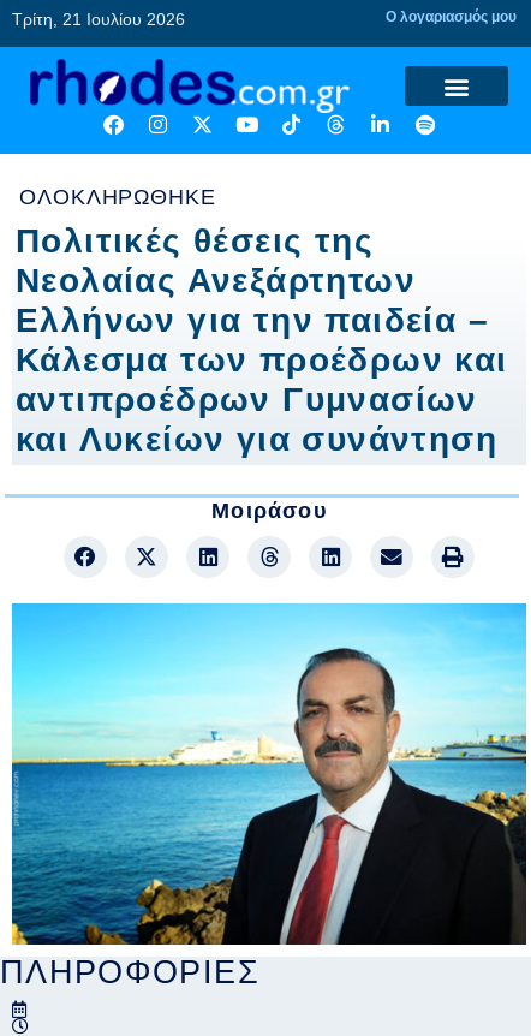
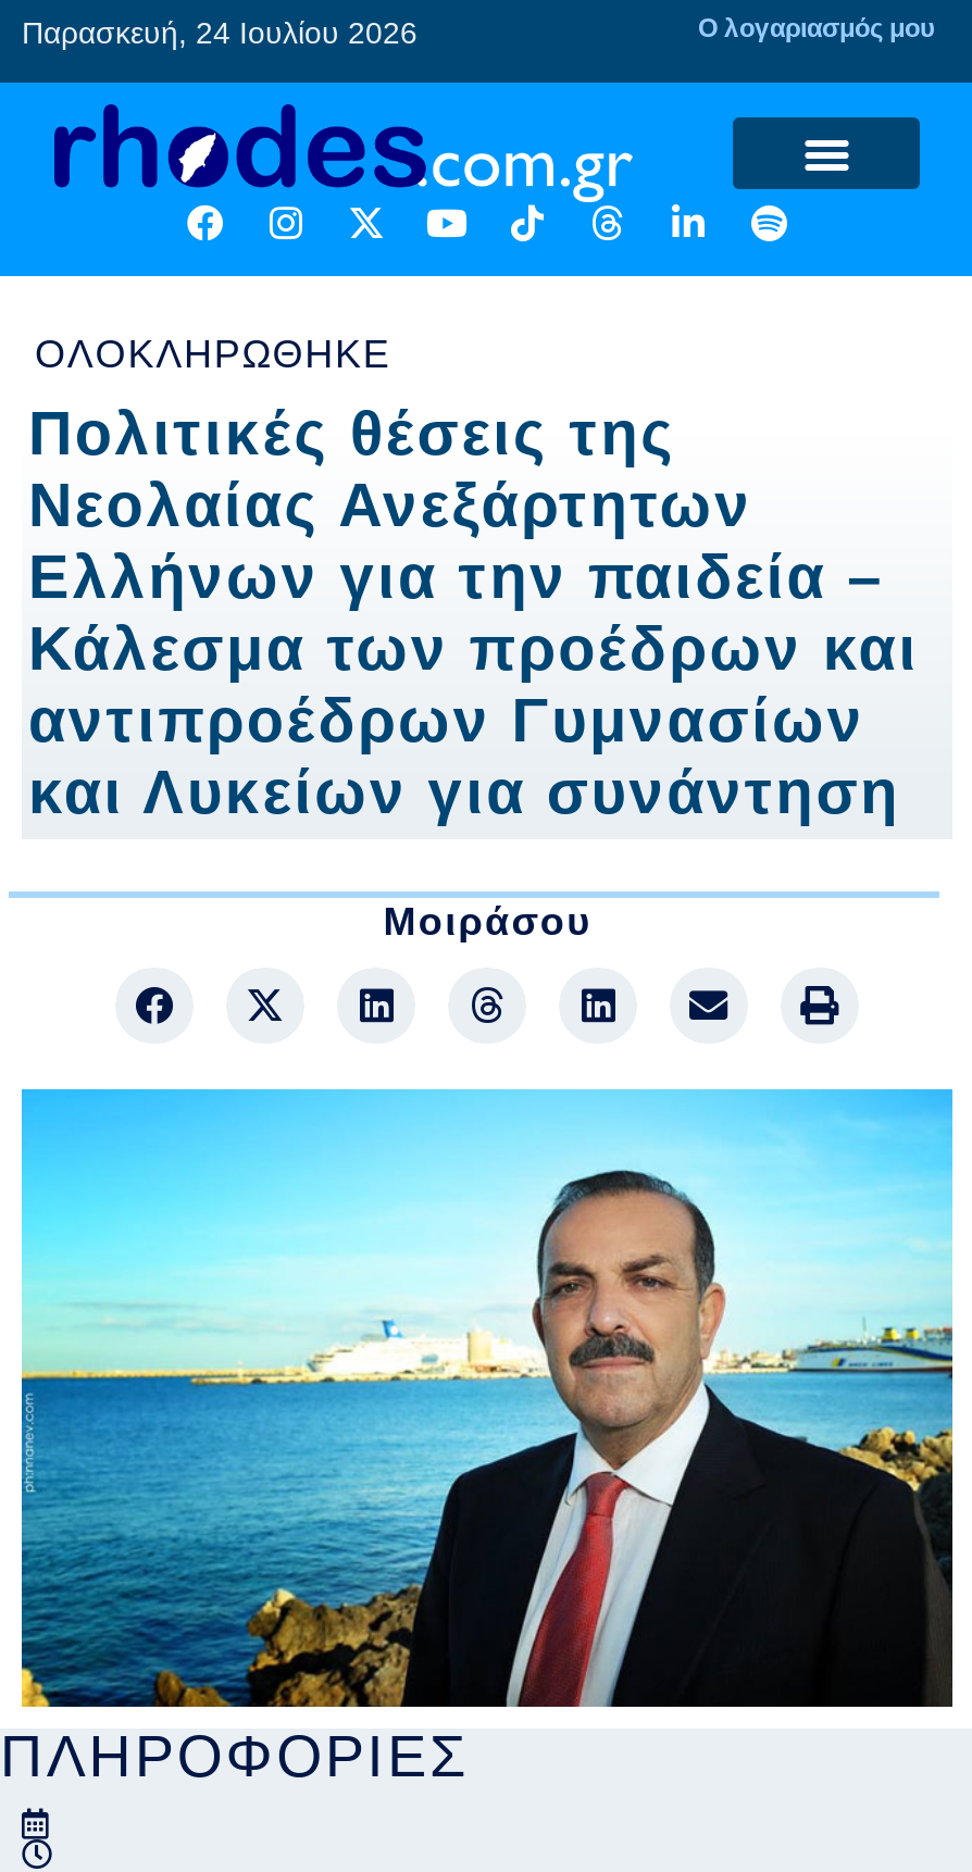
- Τρίτη, 21 Ιουλίου 2026
+ Παρασκευή, 24 Ιουλίου 2026
